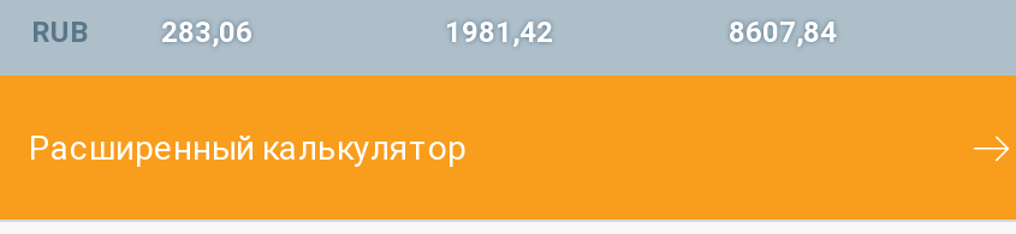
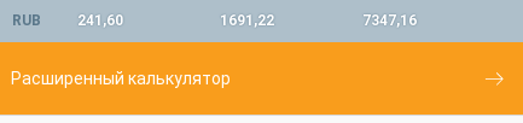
- 283,06
+ 241,60

- 1981,42
+ 1691,22

- 8607,84
+ 7347,16
